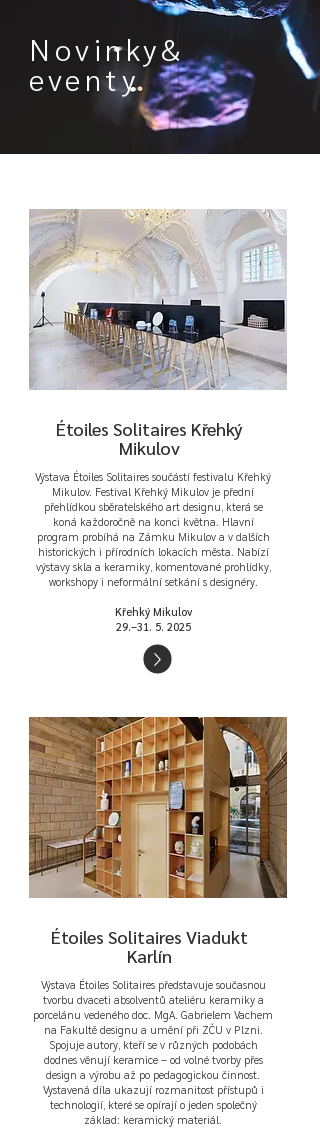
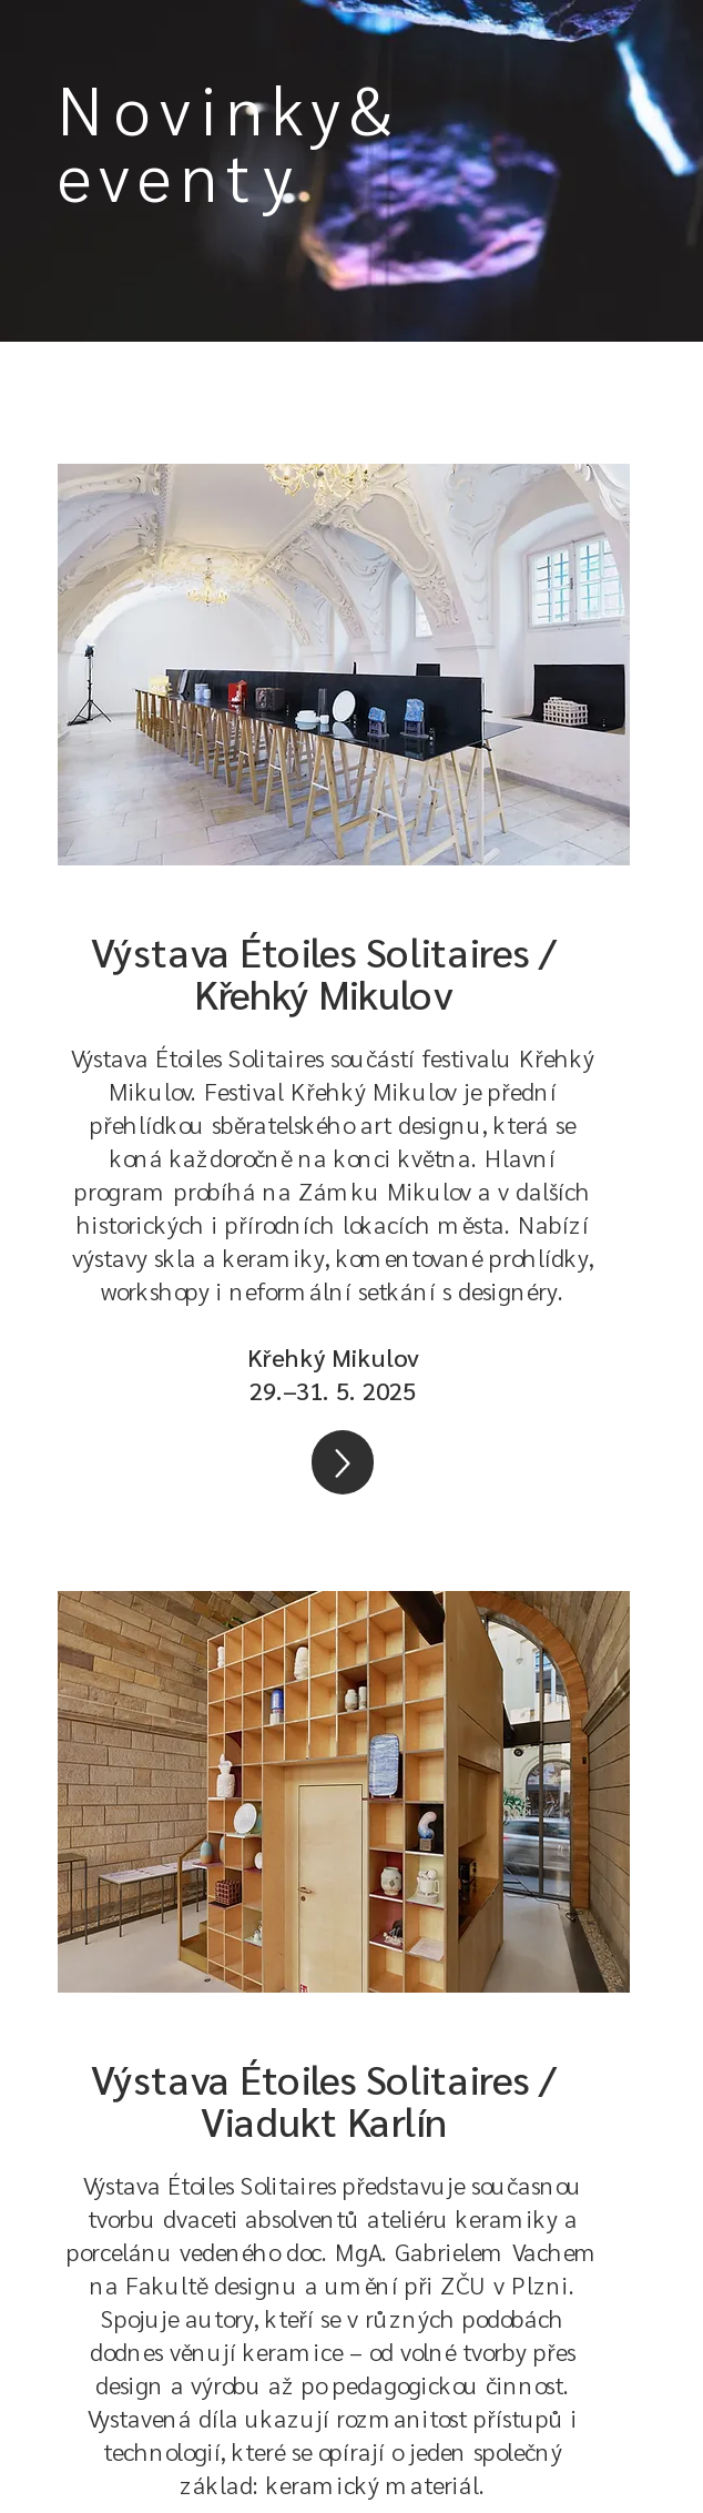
- Étoiles Solitaires Křehký
- Mikulov
+ Výstava Étoiles Solitaires /
+ Křehký Mikulov

- Étoiles Solitaires Viadukt
- Karlín
+ Výstava Étoiles Solitaires /
+ Viadukt Karlín
